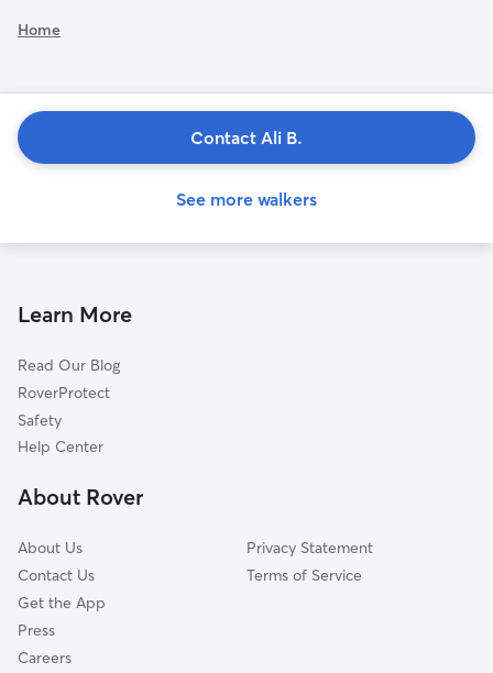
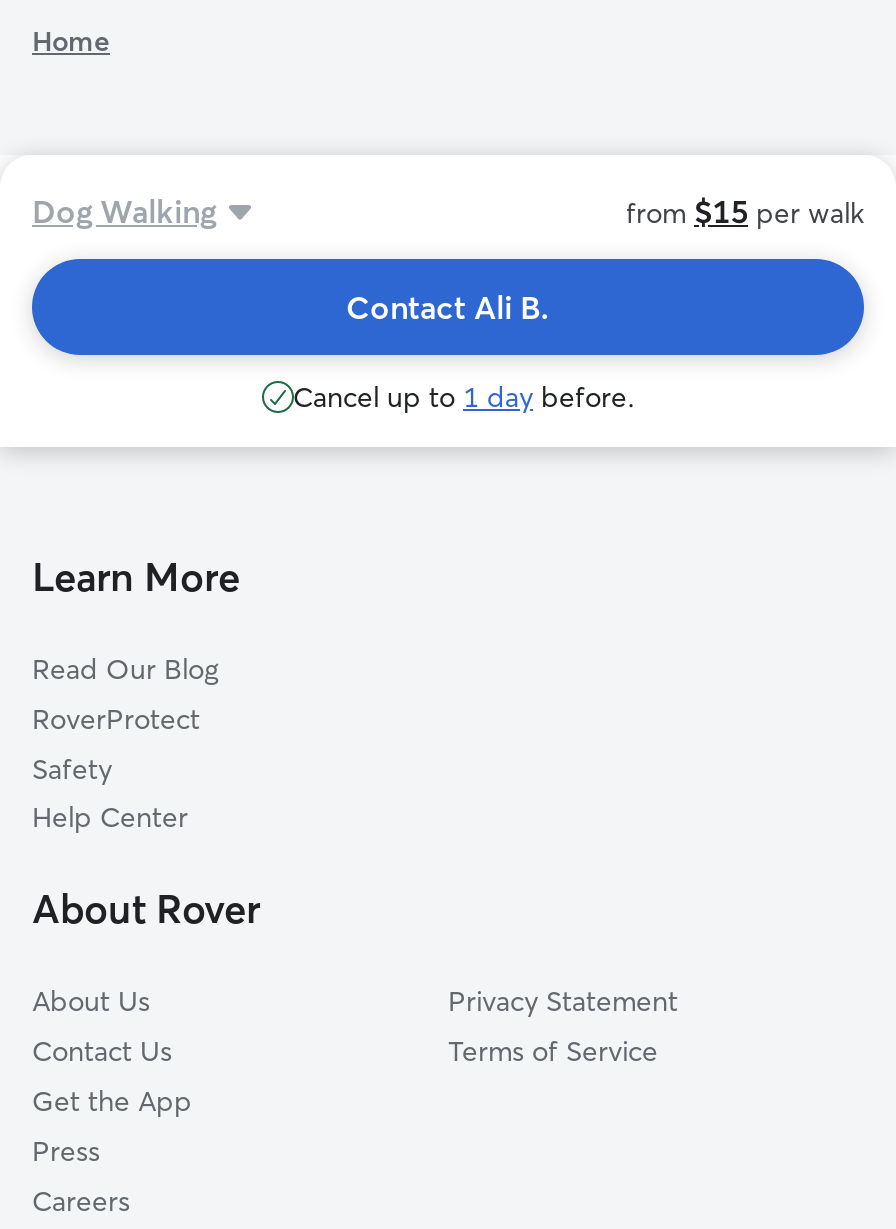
moved down: Contact Ali B.

+ Cancel up to 1 day before.

- See more walkers
+ Dog Walking
+ from $15 per walk
